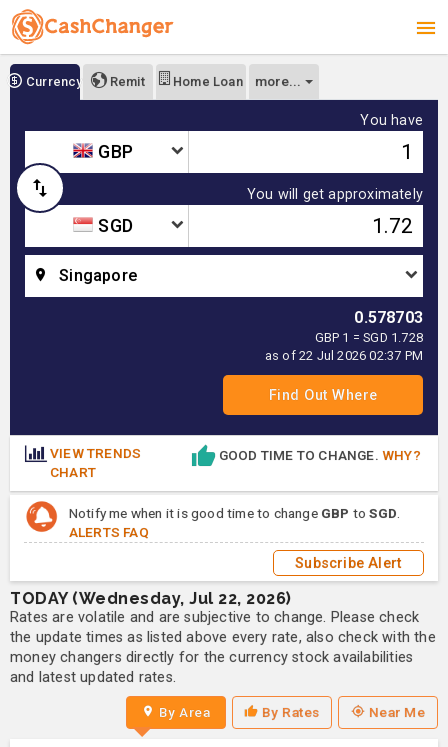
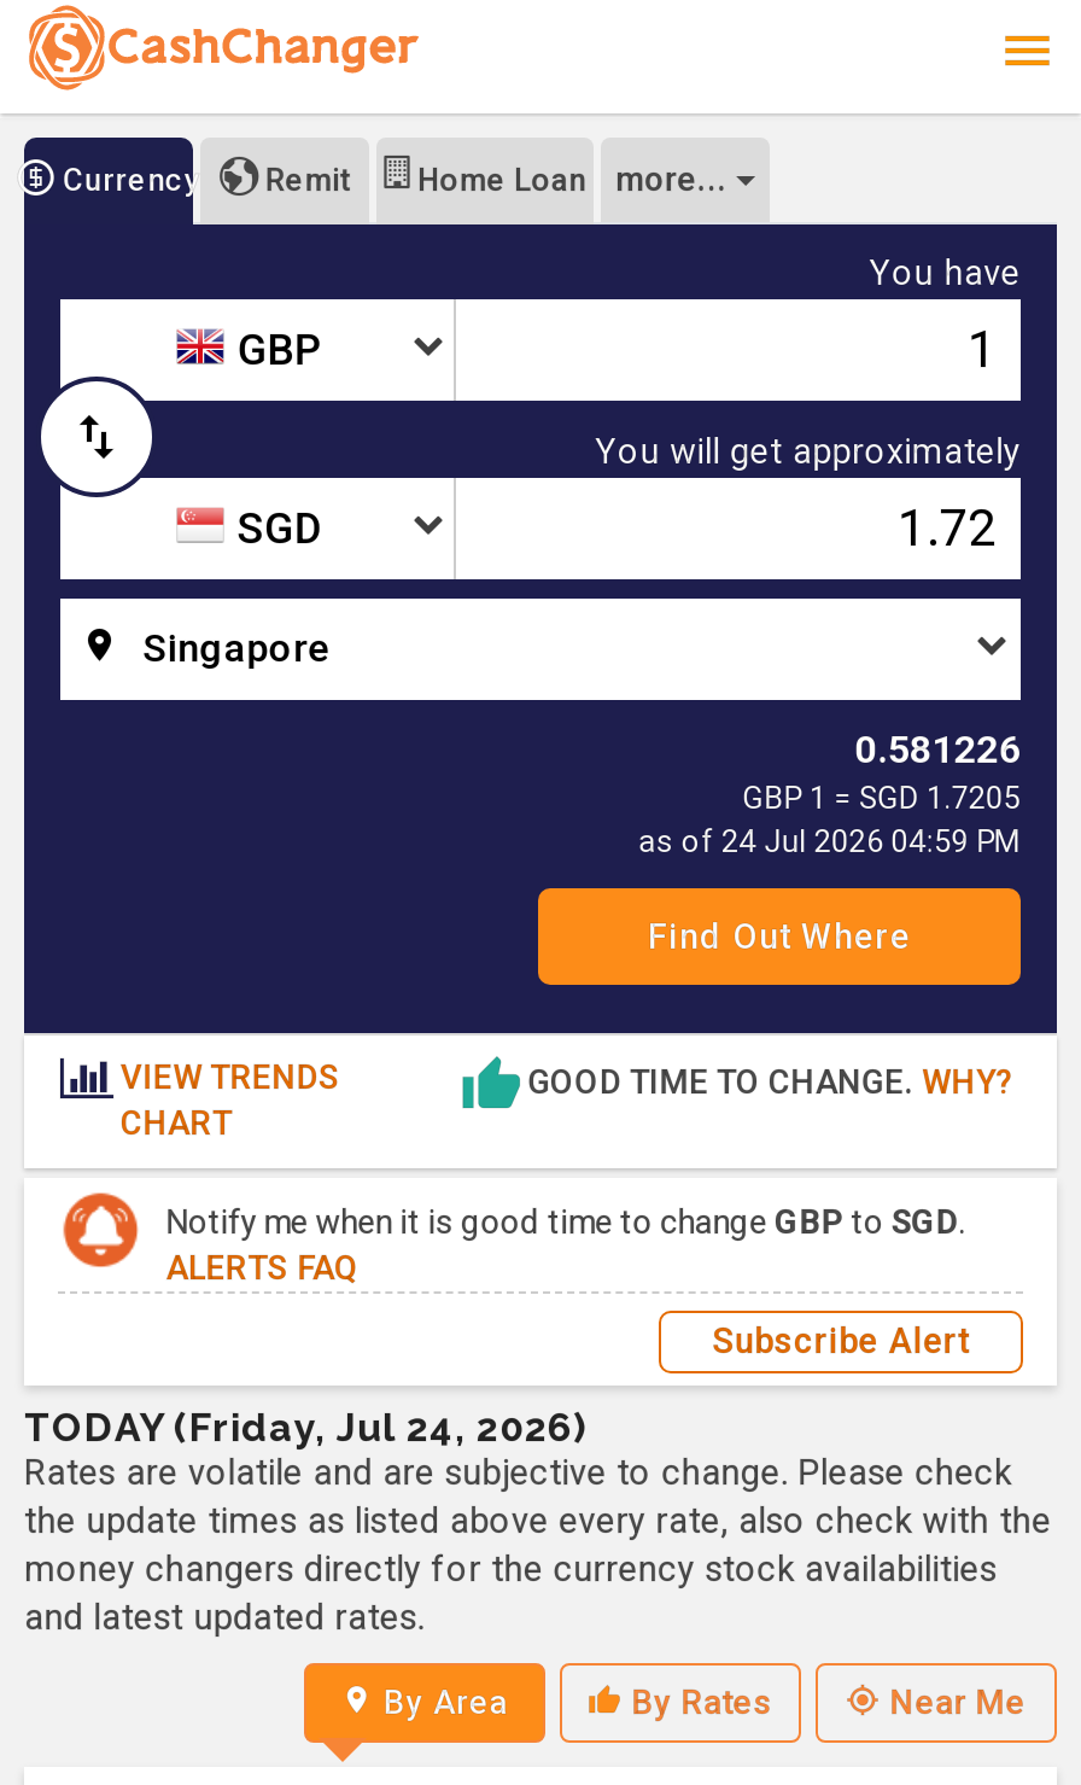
- 0.578703
+ 0.581226

- GBP 1 = SGD 1.728
+ GBP 1 = SGD 1.7205

- as of 22 Jul 2026 02:37 PM
+ as of 24 Jul 2026 04:59 PM

- TODAY (Wednesday, Jul 22, 2026)
+ TODAY (Friday, Jul 24, 2026)
